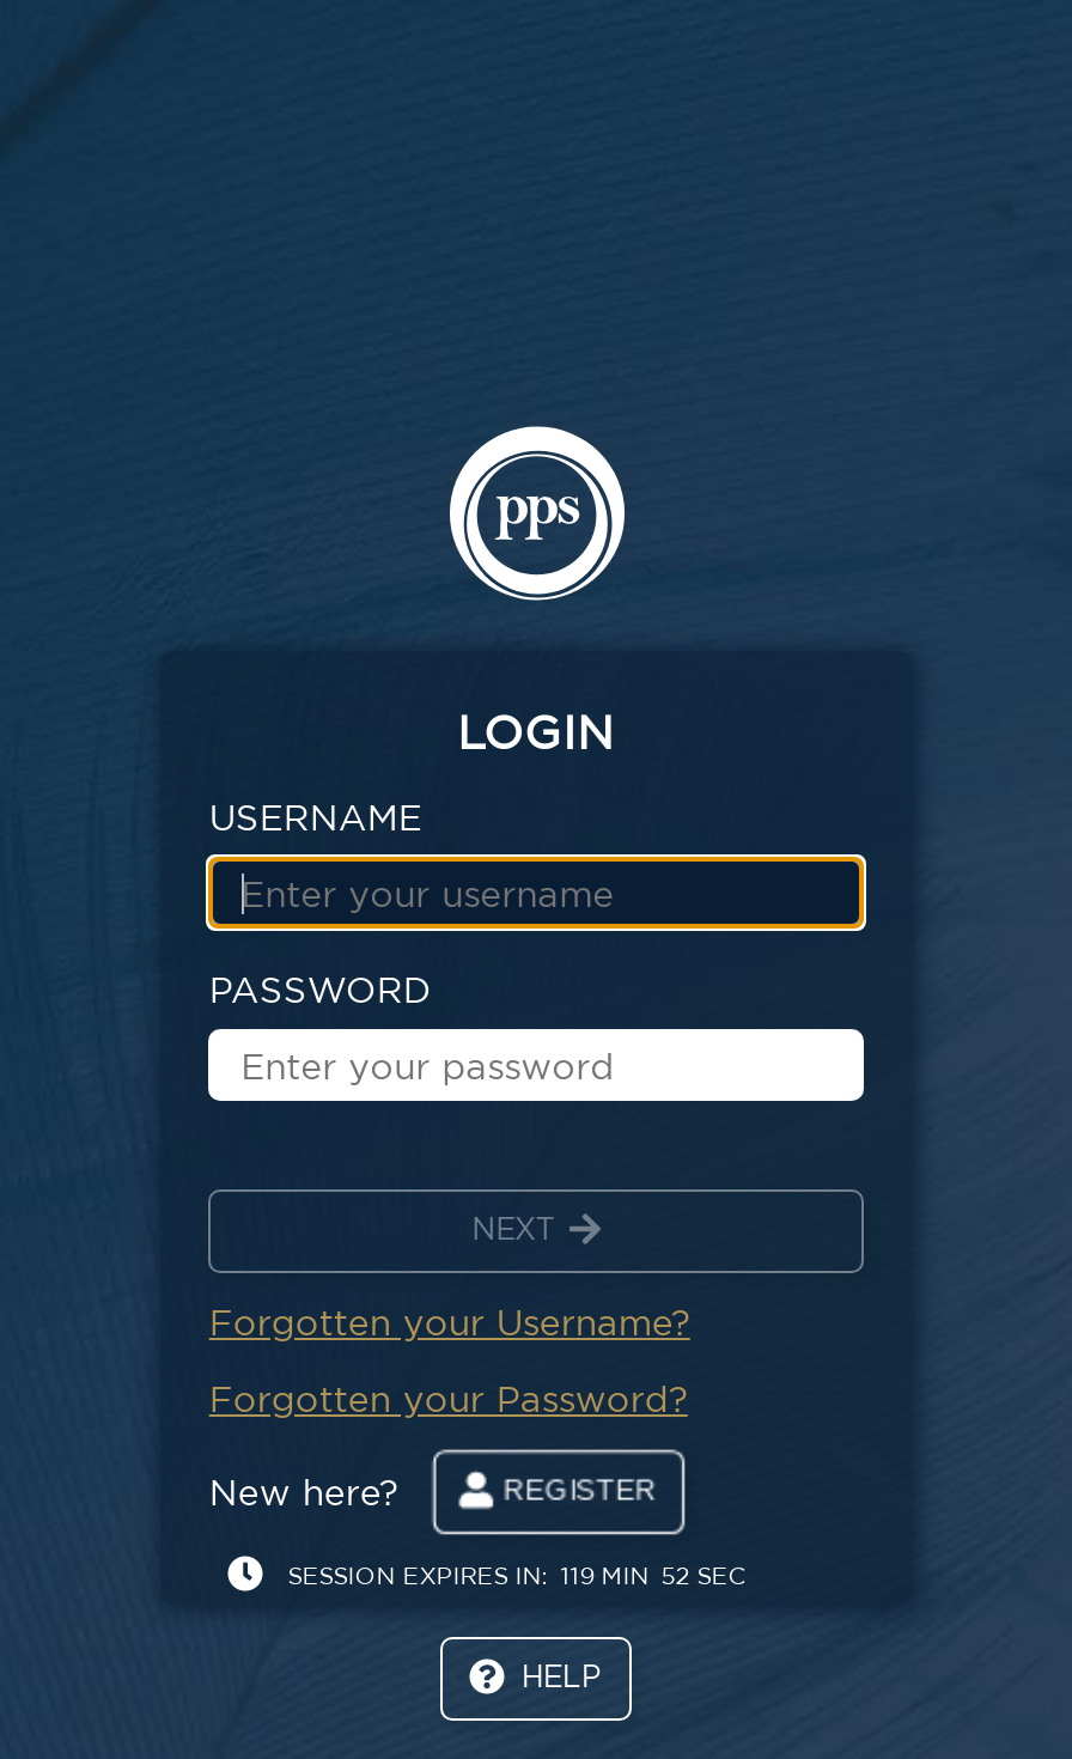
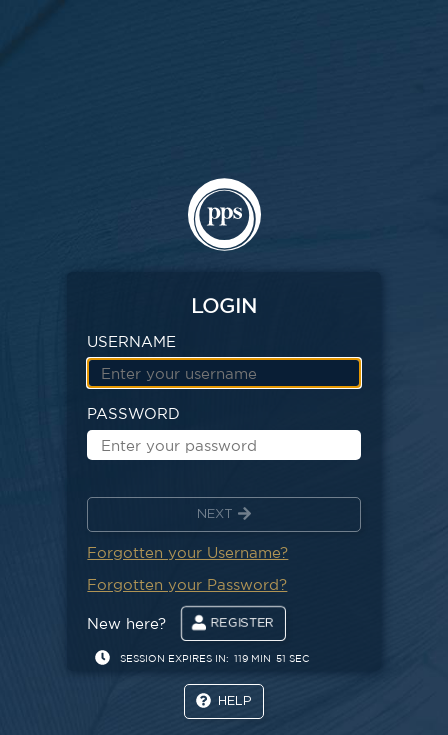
- SESSION EXPIRES IN: 119 MIN 52 SEC
+ SESSION EXPIRES IN: 119 MIN 51 SEC
